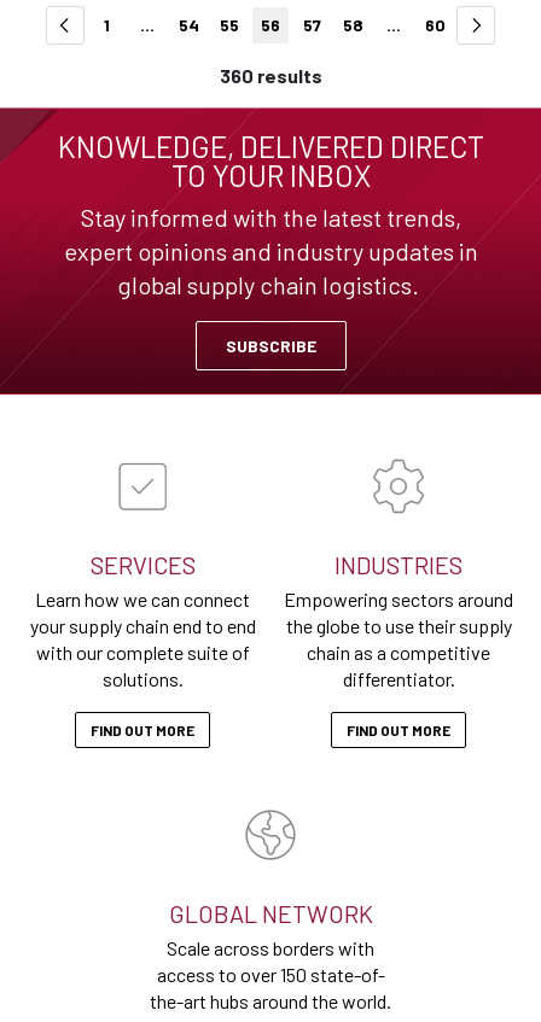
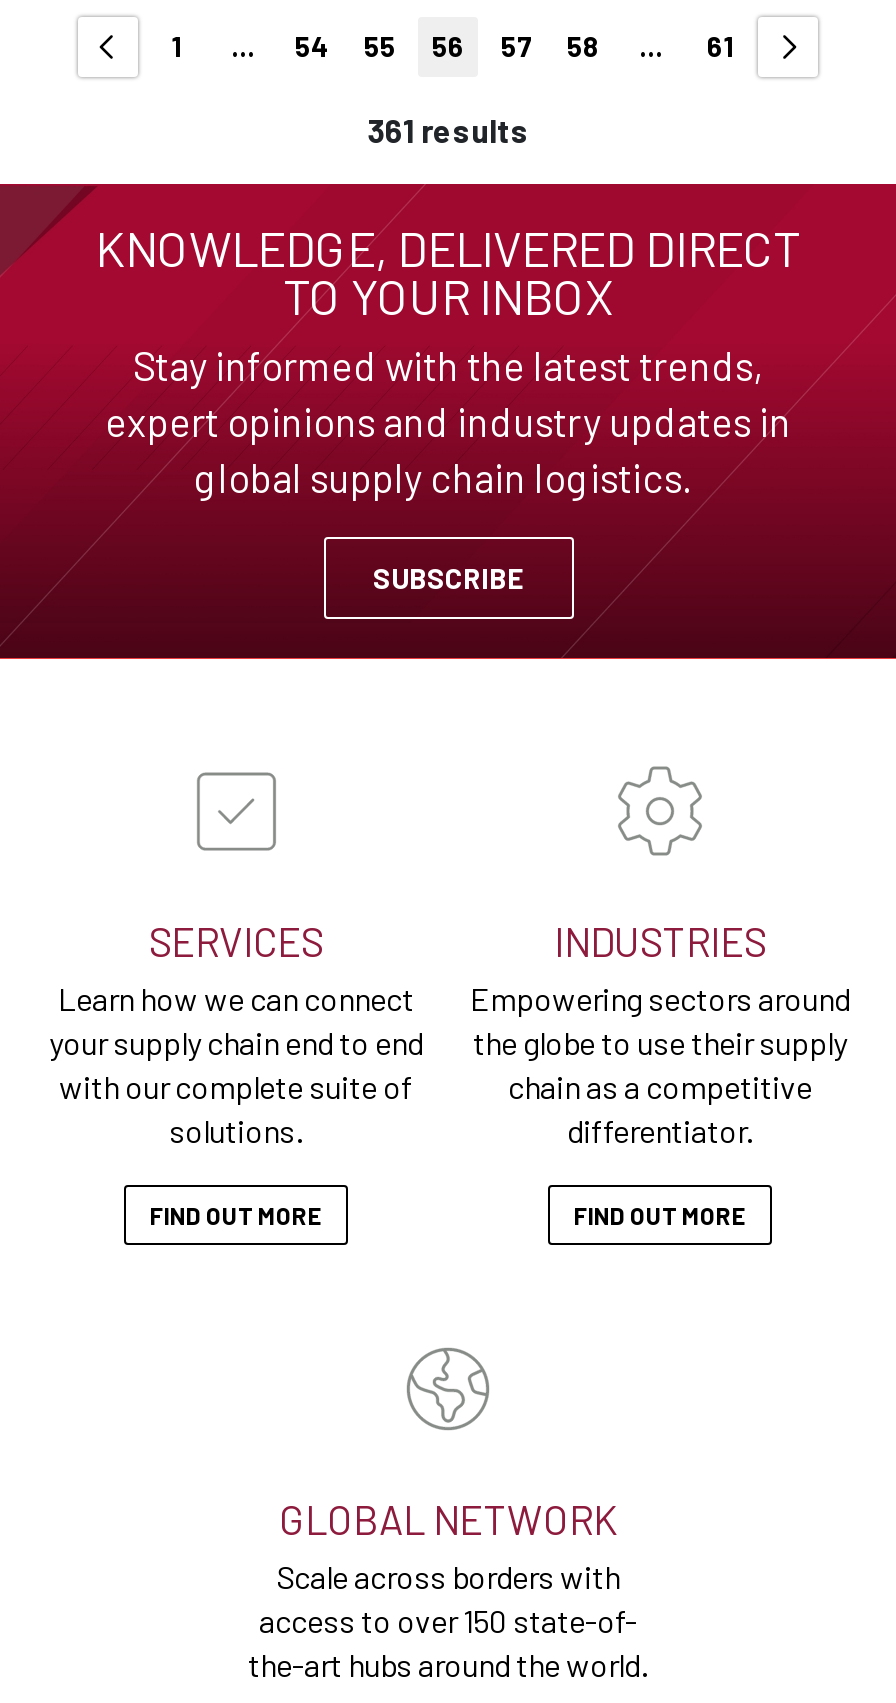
- 60
+ 61

- 360 results
+ 361 results
